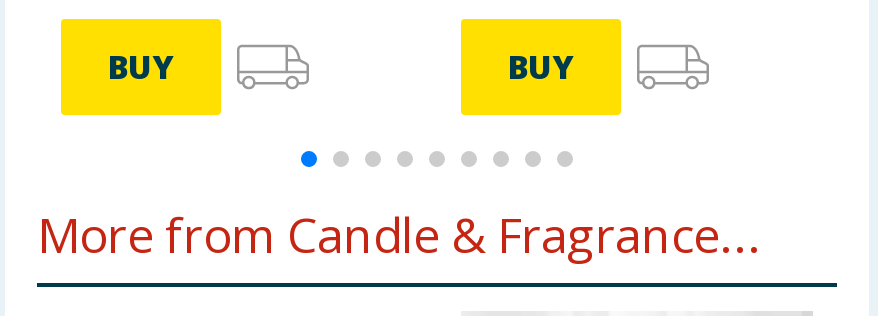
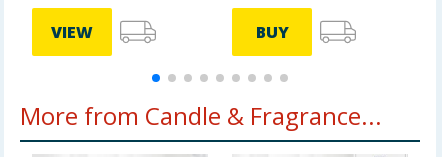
- BUY
+ VIEW
